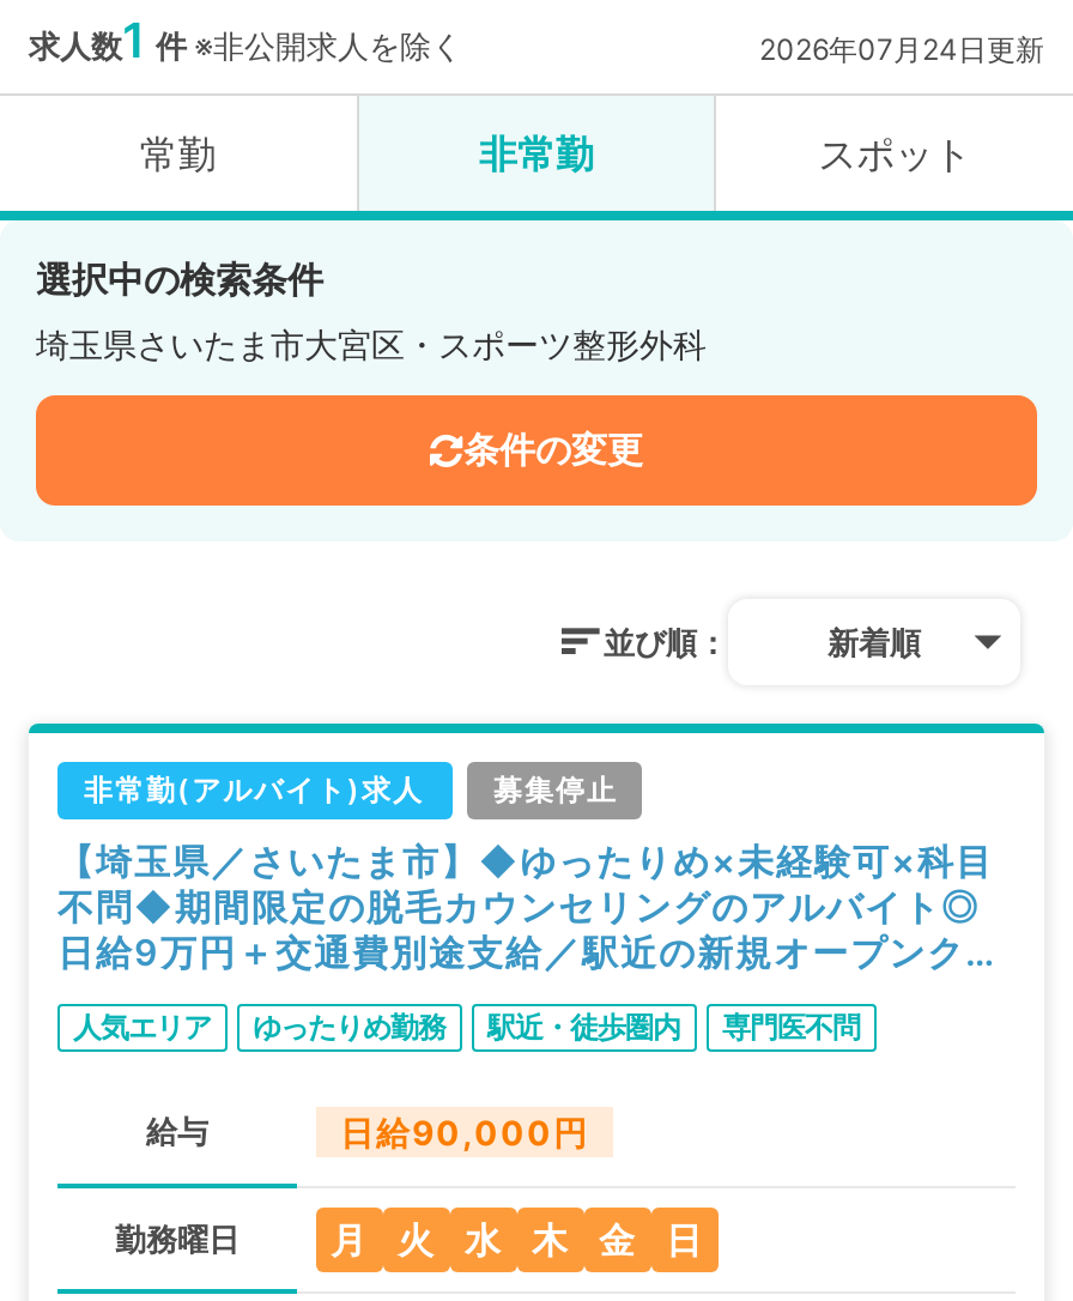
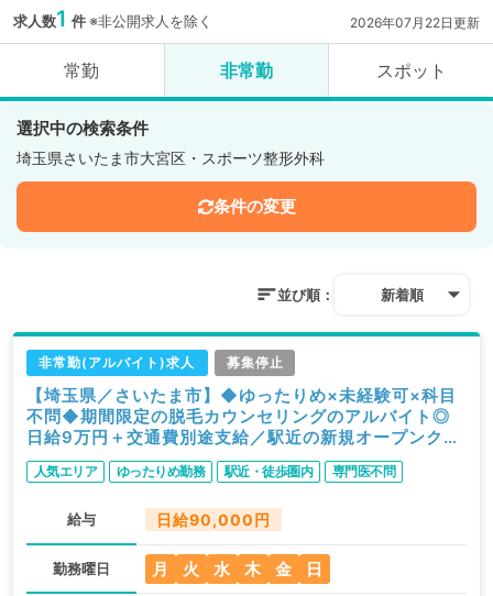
- 2026年07月24日更新
+ 2026年07月22日更新
